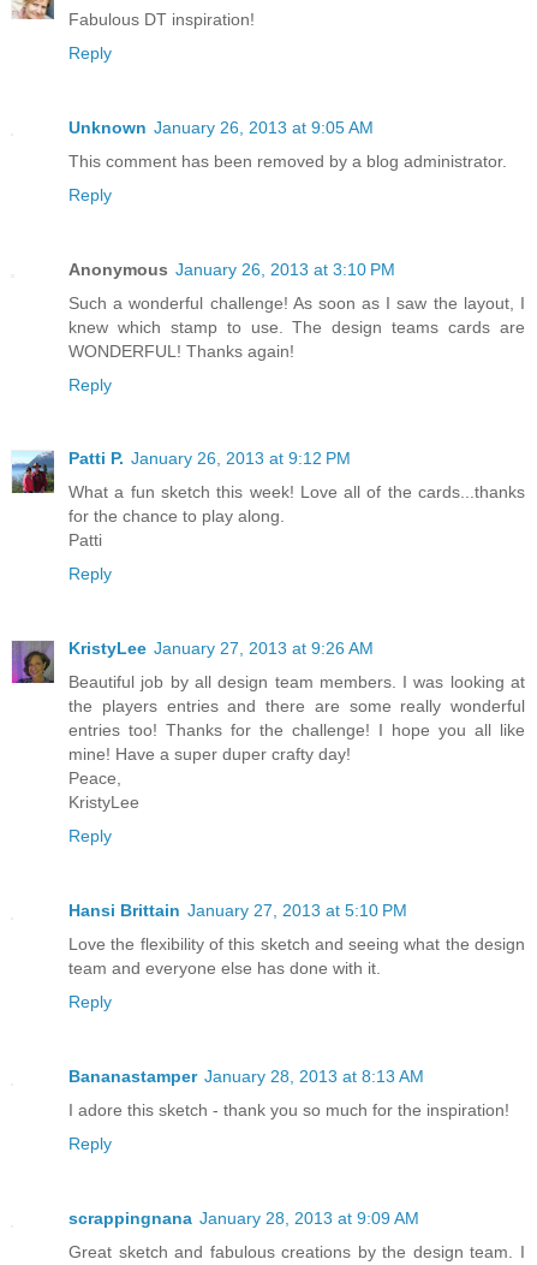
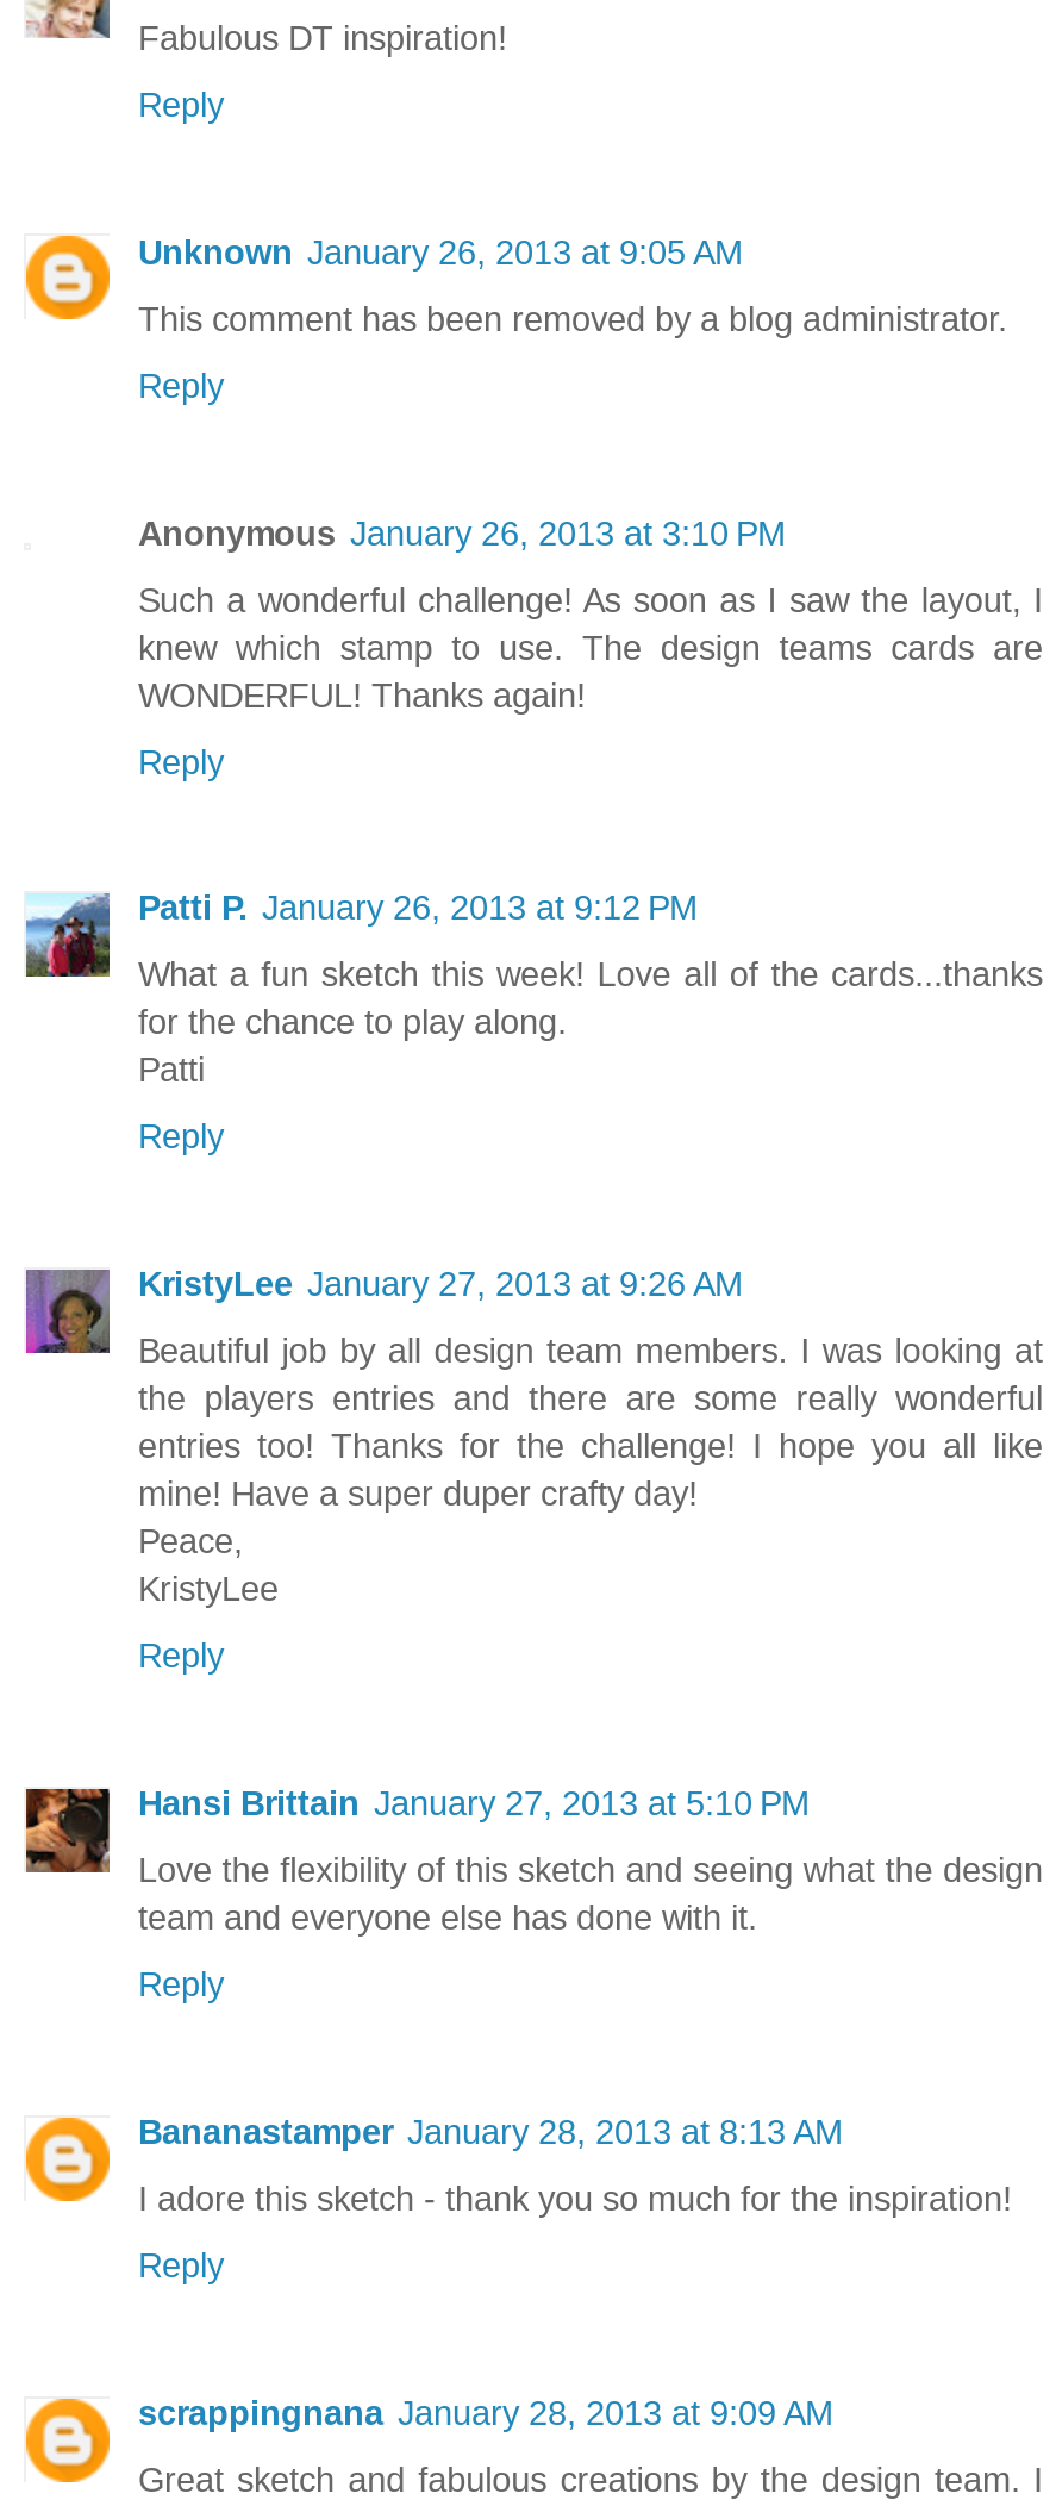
+ [image]

+ [image]

+ [image]

+ [image]
